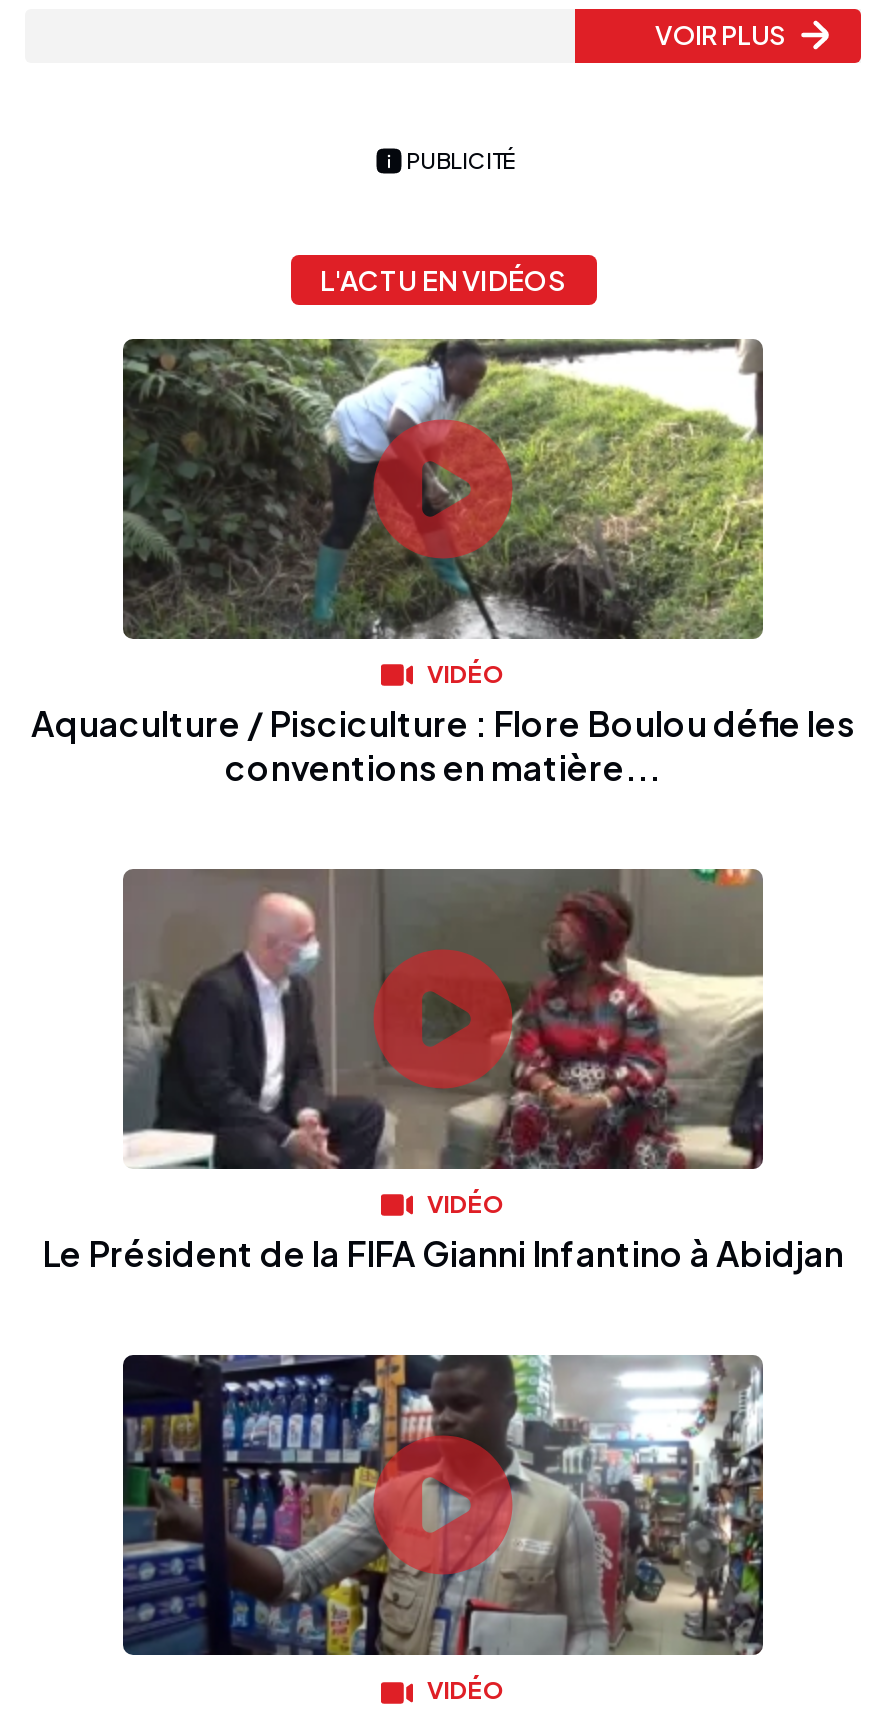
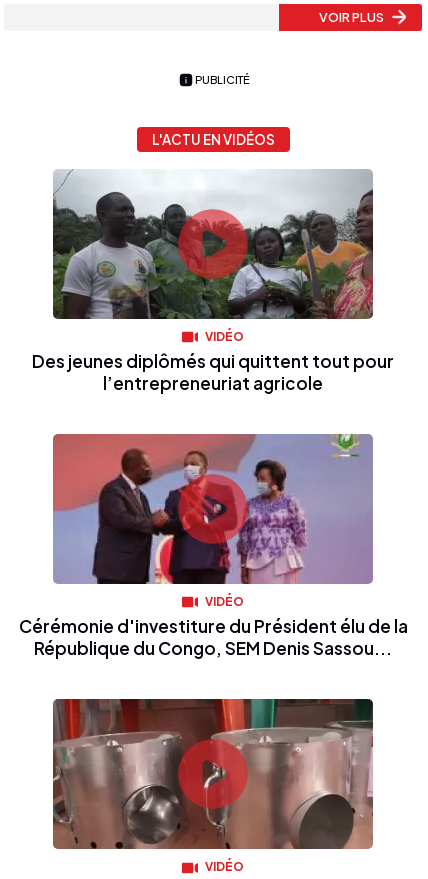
- [image]
- Aquaculture / Pisciculture : Flore Boulou défie les
- conventions en matière...
+ [image]
+ Des jeunes diplômés qui quittent tout pour
+ l’entrepreneuriat agricole

- [image]
- Le Président de la FIFA Gianni Infantino à Abidjan
+ [image]
+ Cérémonie d'investiture du Président élu de la
+ République du Congo, SEM Denis Sassou...

- [image]
+ [image]
